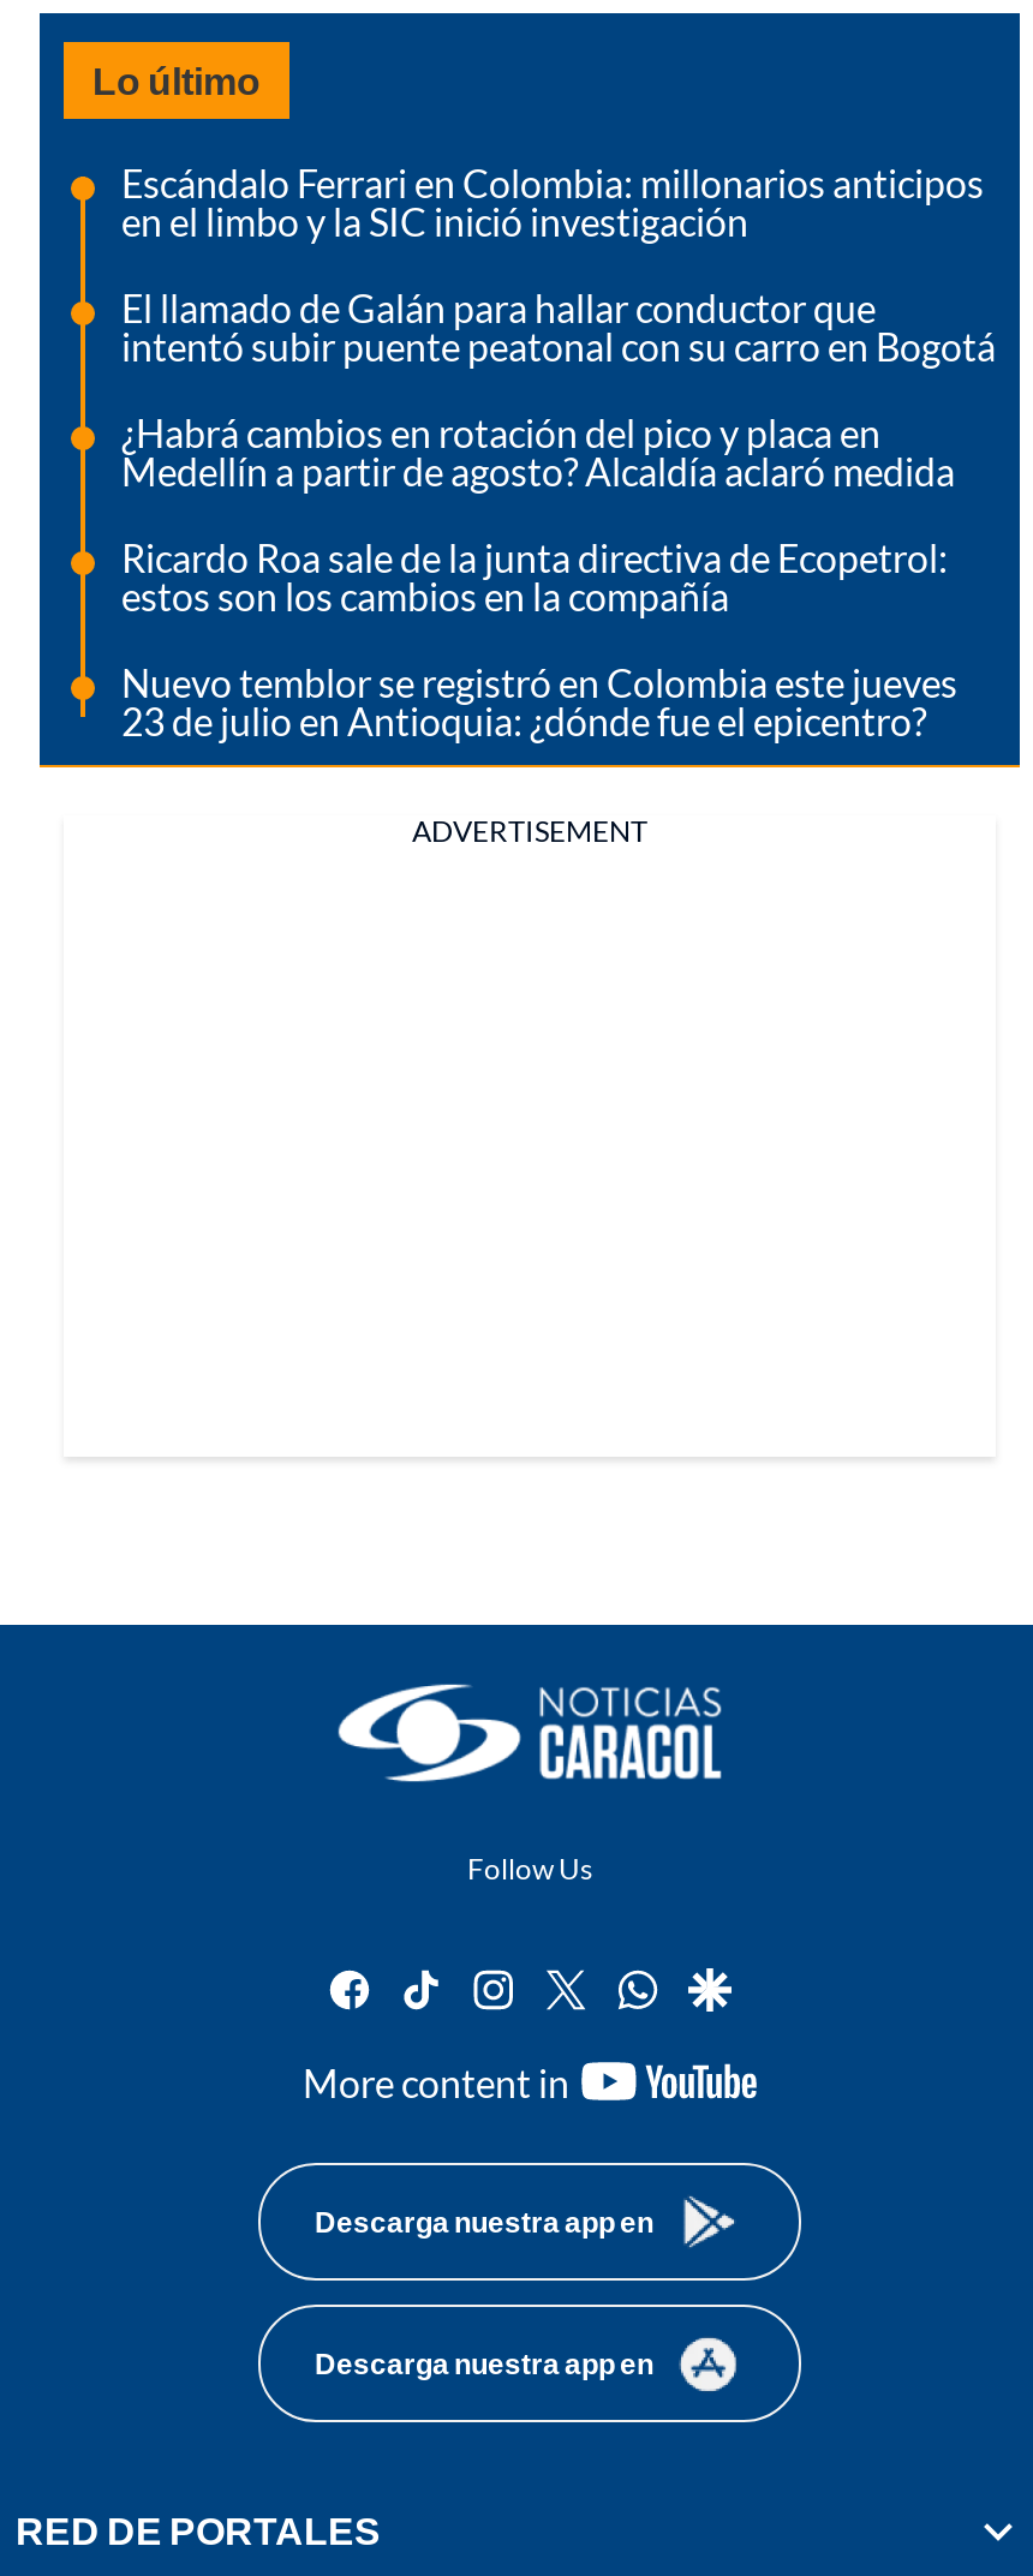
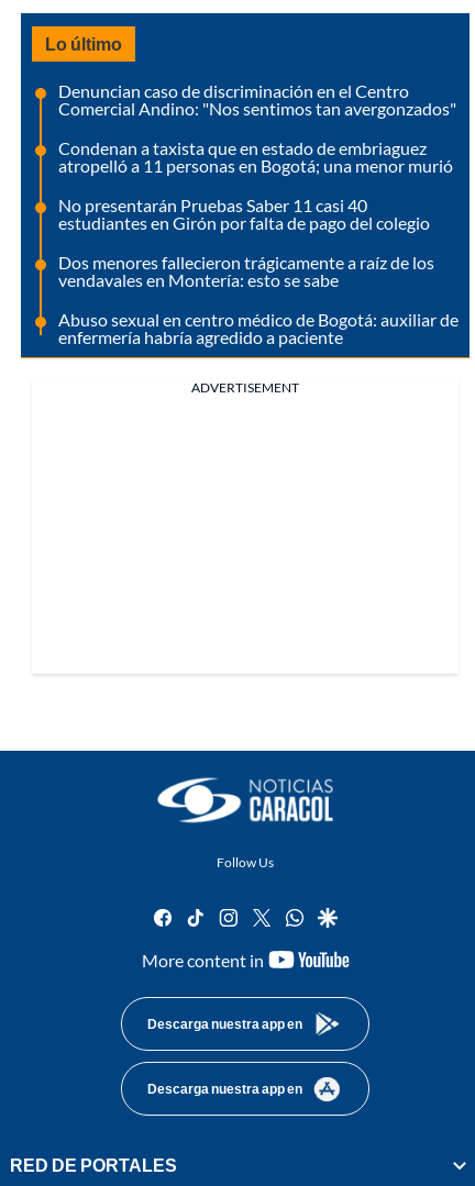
- Escándalo Ferrari en Colombia: millonarios anticipos
- en el limbo y la SIC inició investigación
+ Denuncian caso de discriminación en el Centro
+ Comercial Andino: "Nos sentimos tan avergonzados"

- El llamado de Galán para hallar conductor que
- intentó subir puente peatonal con su carro en Bogotá
+ Condenan a taxista que en estado de embriaguez
+ atropelló a 11 personas en Bogotá; una menor murió

- ¿Habrá cambios en rotación del pico y placa en
- Medellín a partir de agosto? Alcaldía aclaró medida
+ No presentarán Pruebas Saber 11 casi 40
+ estudiantes en Girón por falta de pago del colegio

- Ricardo Roa sale de la junta directiva de Ecopetrol:
- estos son los cambios en la compañía
+ Dos menores fallecieron trágicamente a raíz de los
+ vendavales en Montería: esto se sabe

- Nuevo temblor se registró en Colombia este jueves
- 23 de julio en Antioquia: ¿dónde fue el epicentro?
+ Abuso sexual en centro médico de Bogotá: auxiliar de
+ enfermería habría agredido a paciente
